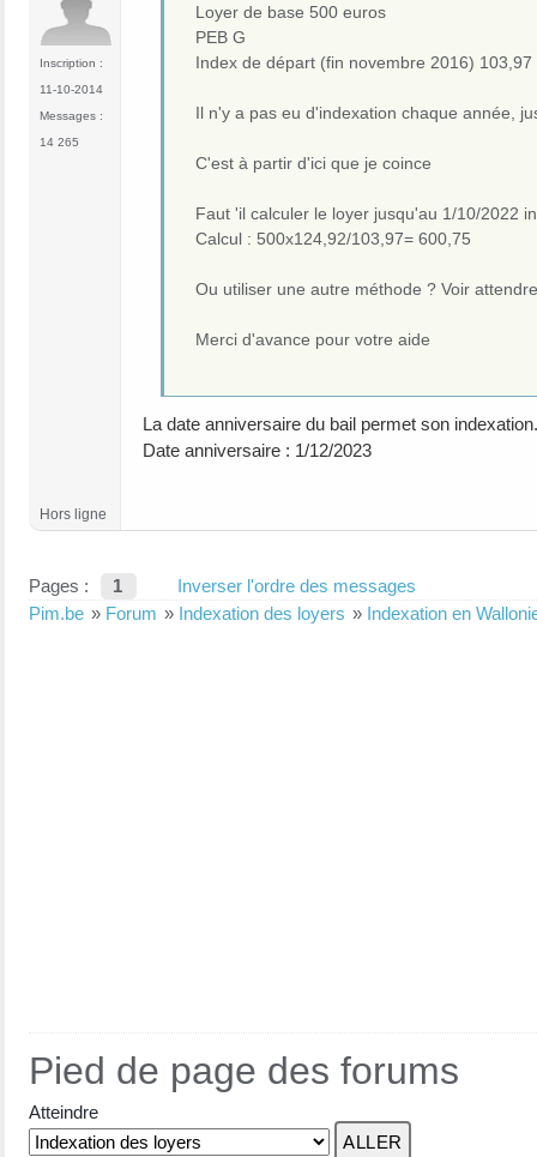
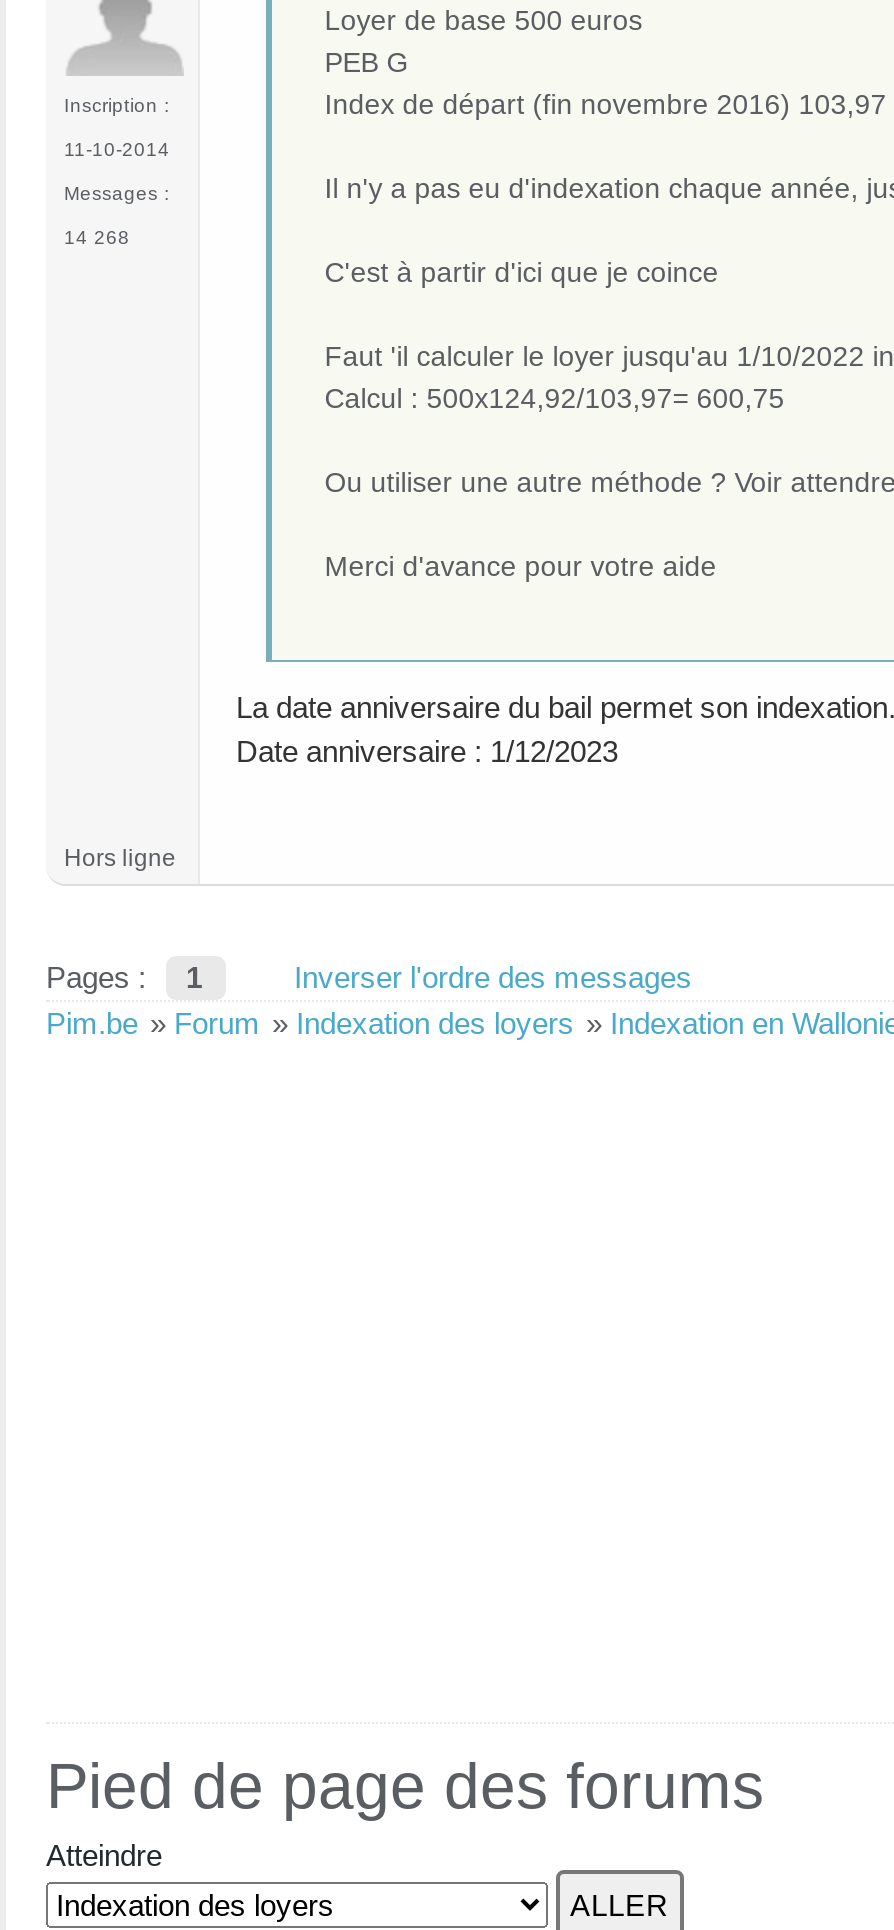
- 14 265
+ 14 268
